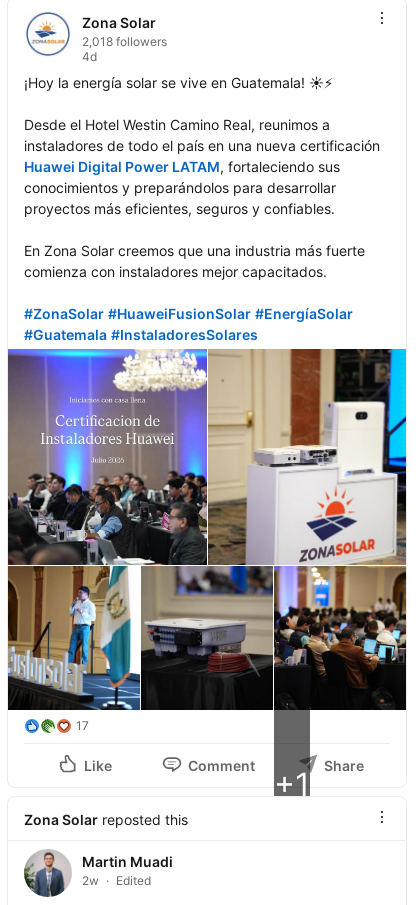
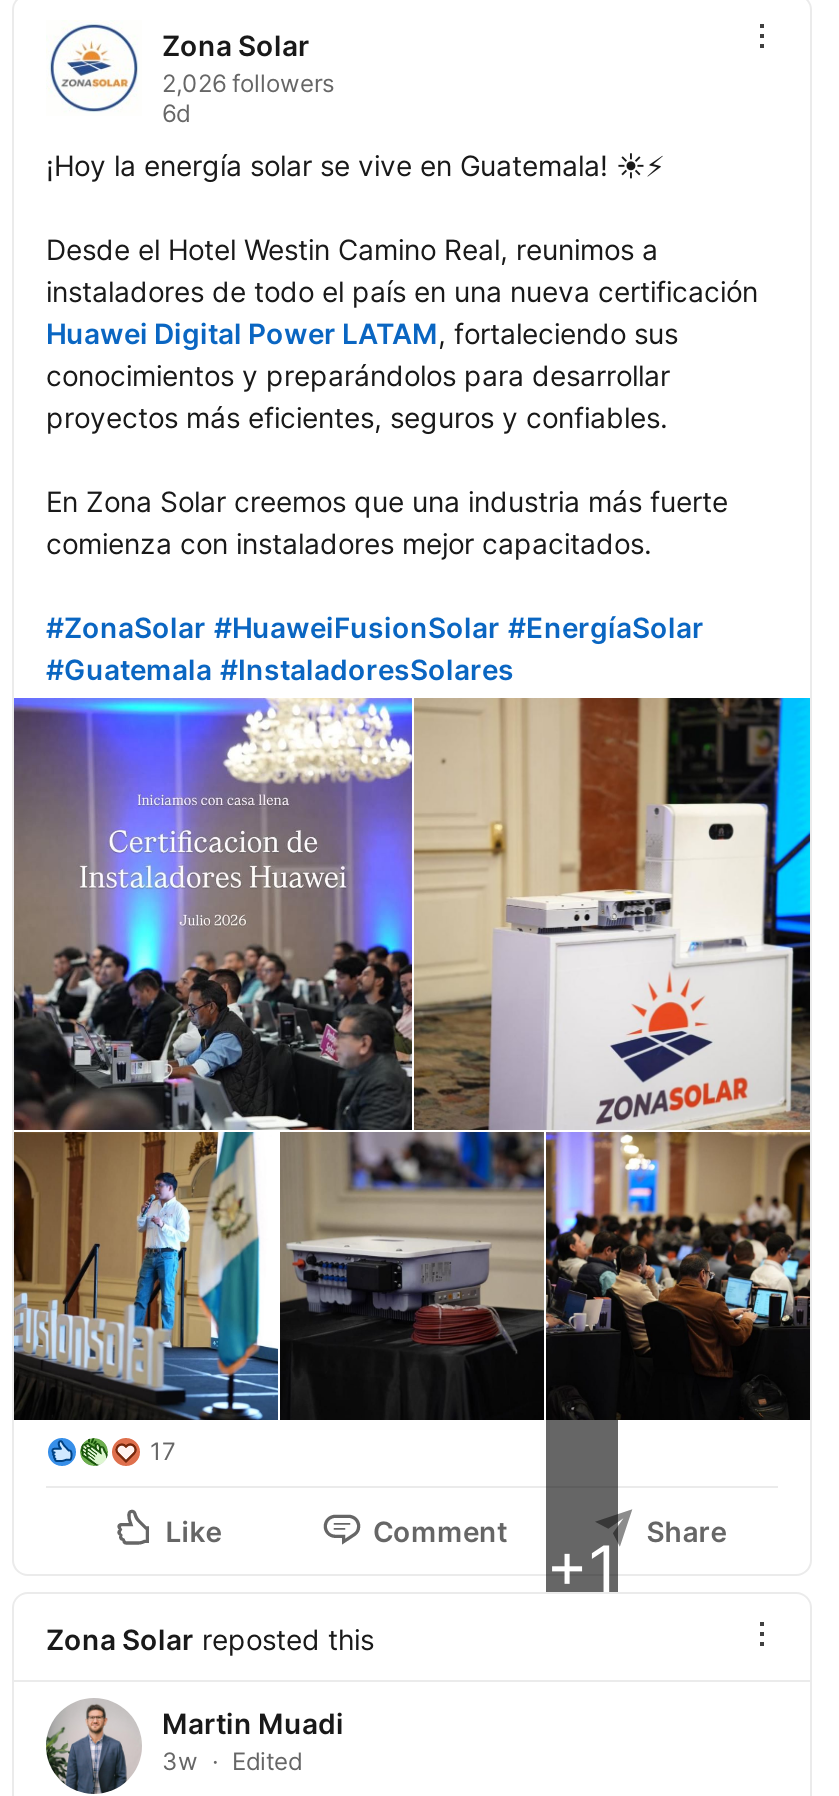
- 2,018 followers
- 4d
+ 2,026 followers
+ 6d

- 2w Edited
+ 3w Edited
